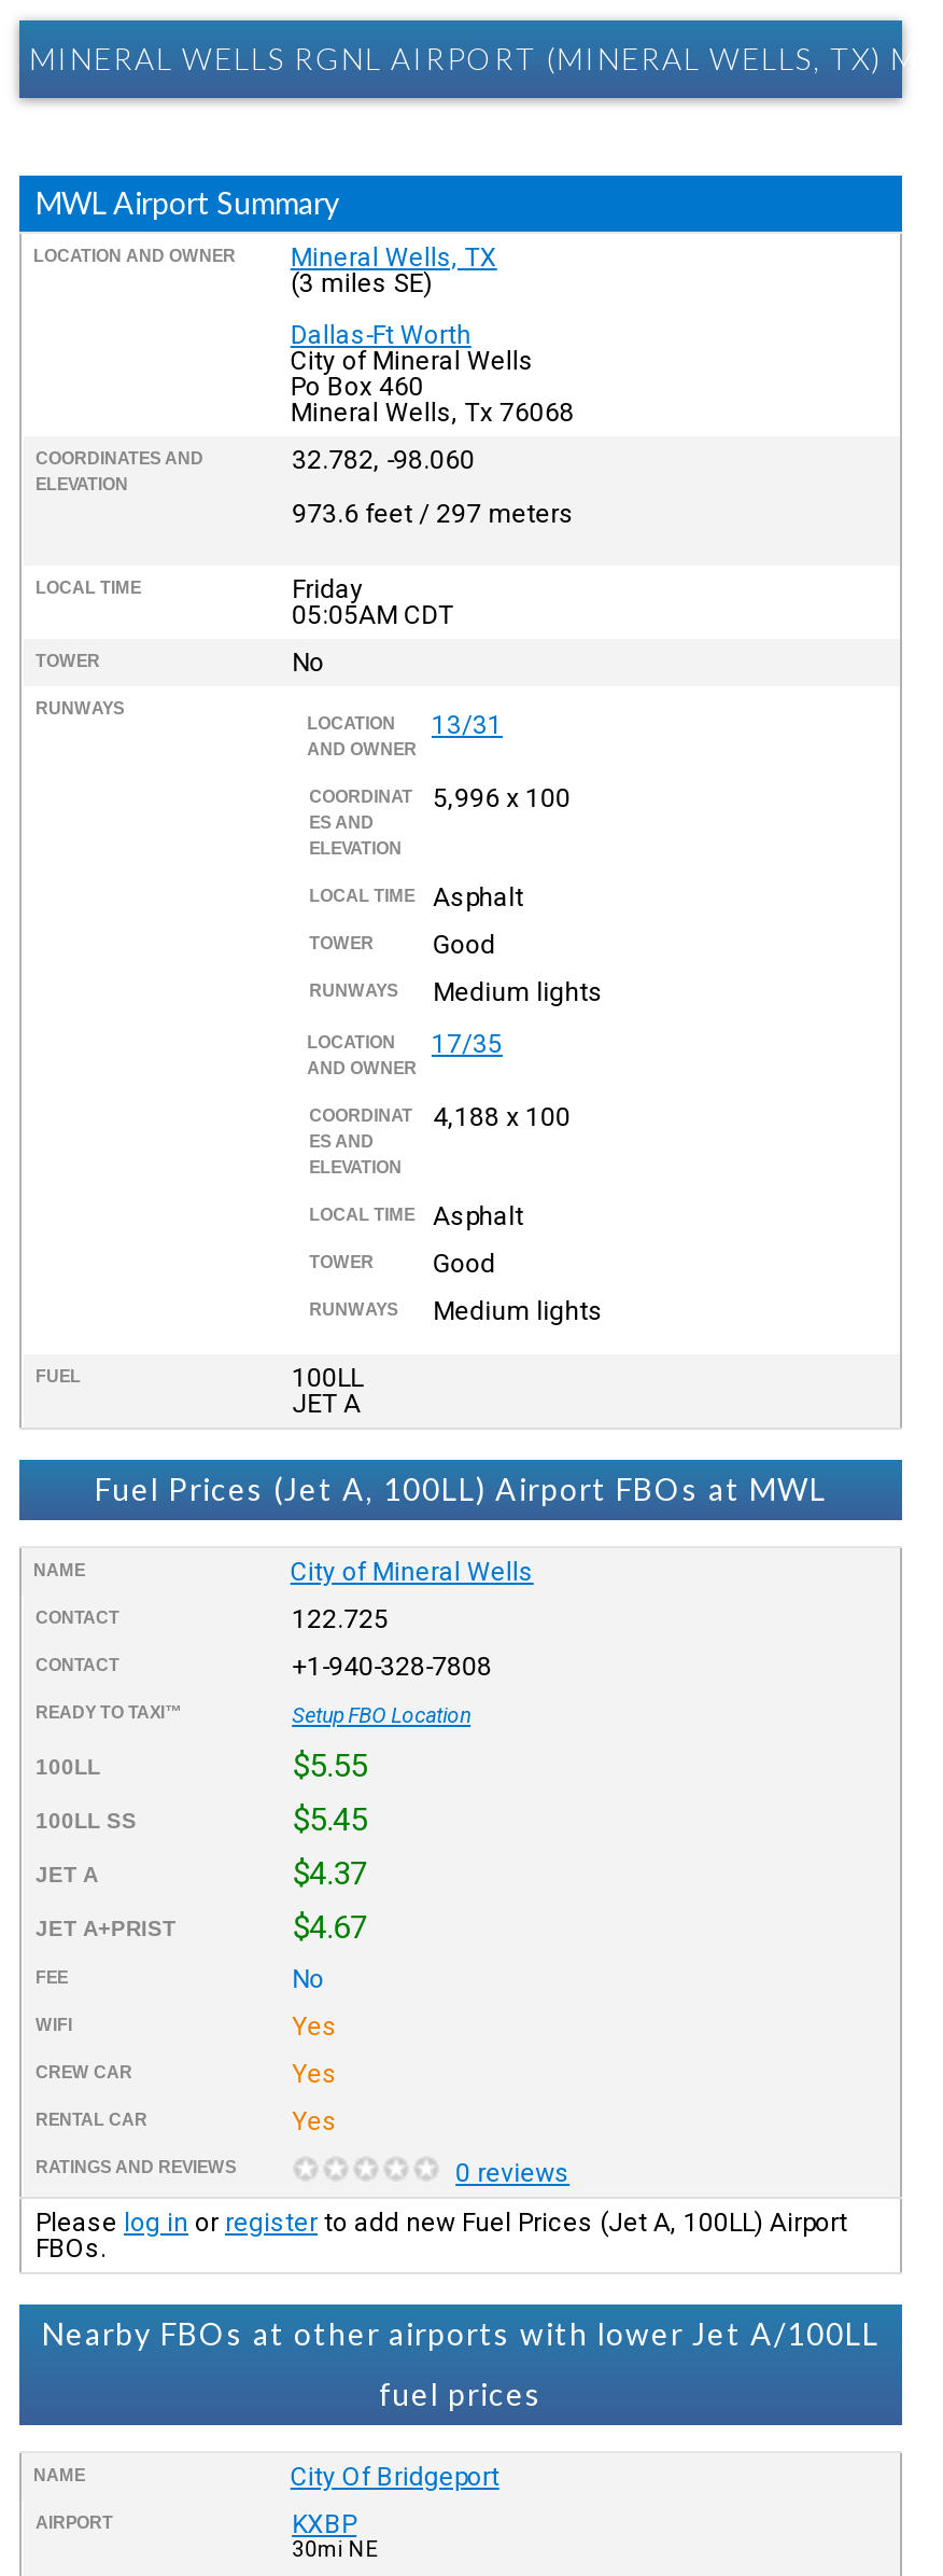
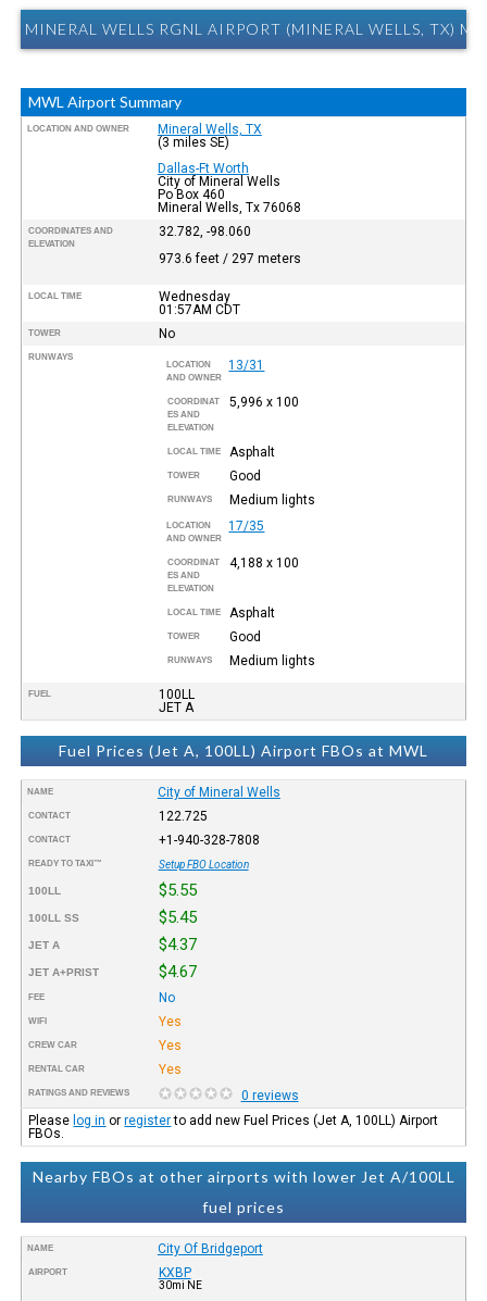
- Friday
- 05:05AM CDT
+ Wednesday
+ 01:57AM CDT
